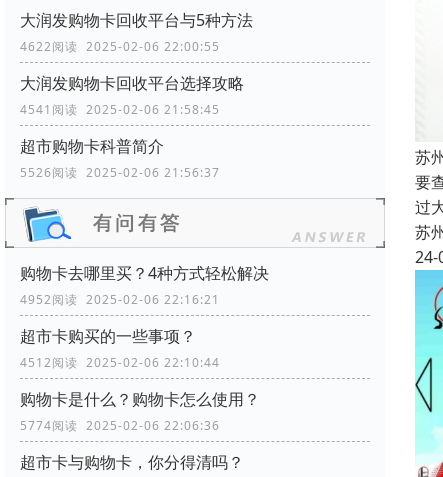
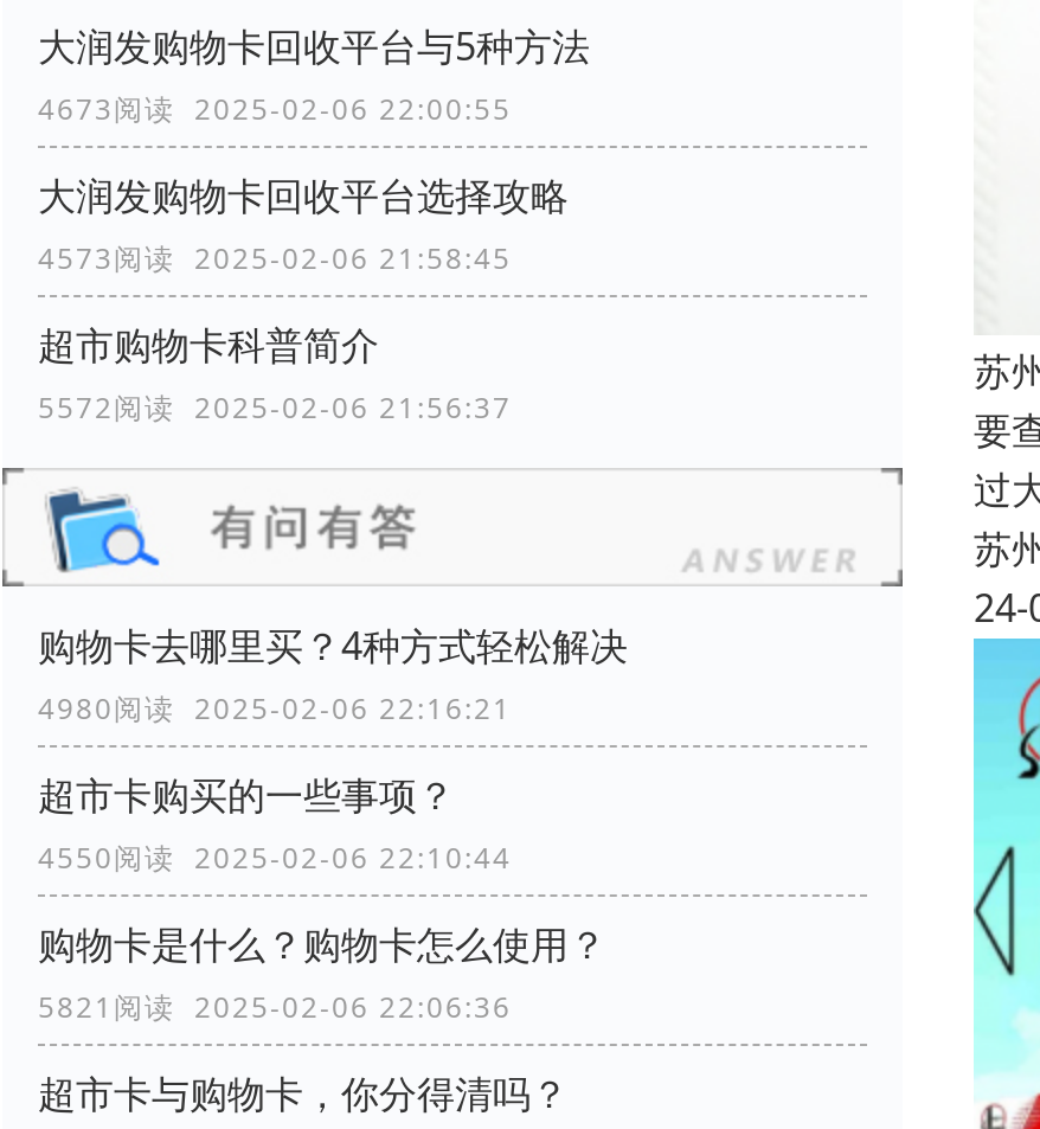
- 4622阅读 2025-02-06 22:00:55
+ 4673阅读 2025-02-06 22:00:55

- 4541阅读 2025-02-06 21:58:45
+ 4573阅读 2025-02-06 21:58:45

- 5526阅读 2025-02-06 21:56:37
+ 5572阅读 2025-02-06 21:56:37

- 4952阅读 2025-02-06 22:16:21
+ 4980阅读 2025-02-06 22:16:21

- 4512阅读 2025-02-06 22:10:44
+ 4550阅读 2025-02-06 22:10:44

- 5774阅读 2025-02-06 22:06:36
+ 5821阅读 2025-02-06 22:06:36
